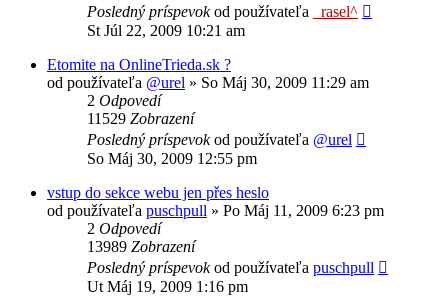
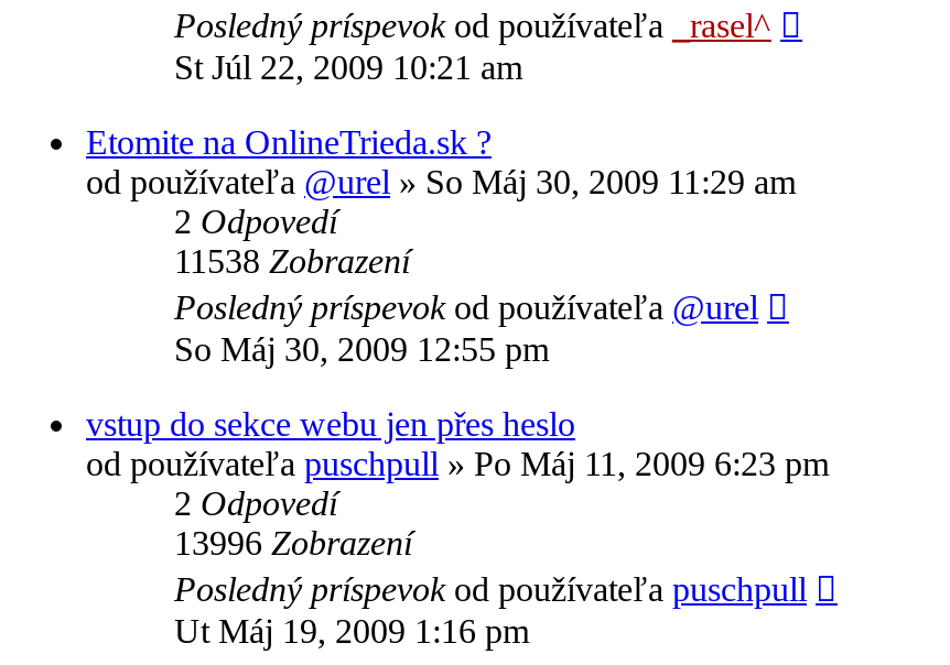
- 11529 Zobrazení
+ 11538 Zobrazení

- 13989 Zobrazení
+ 13996 Zobrazení
